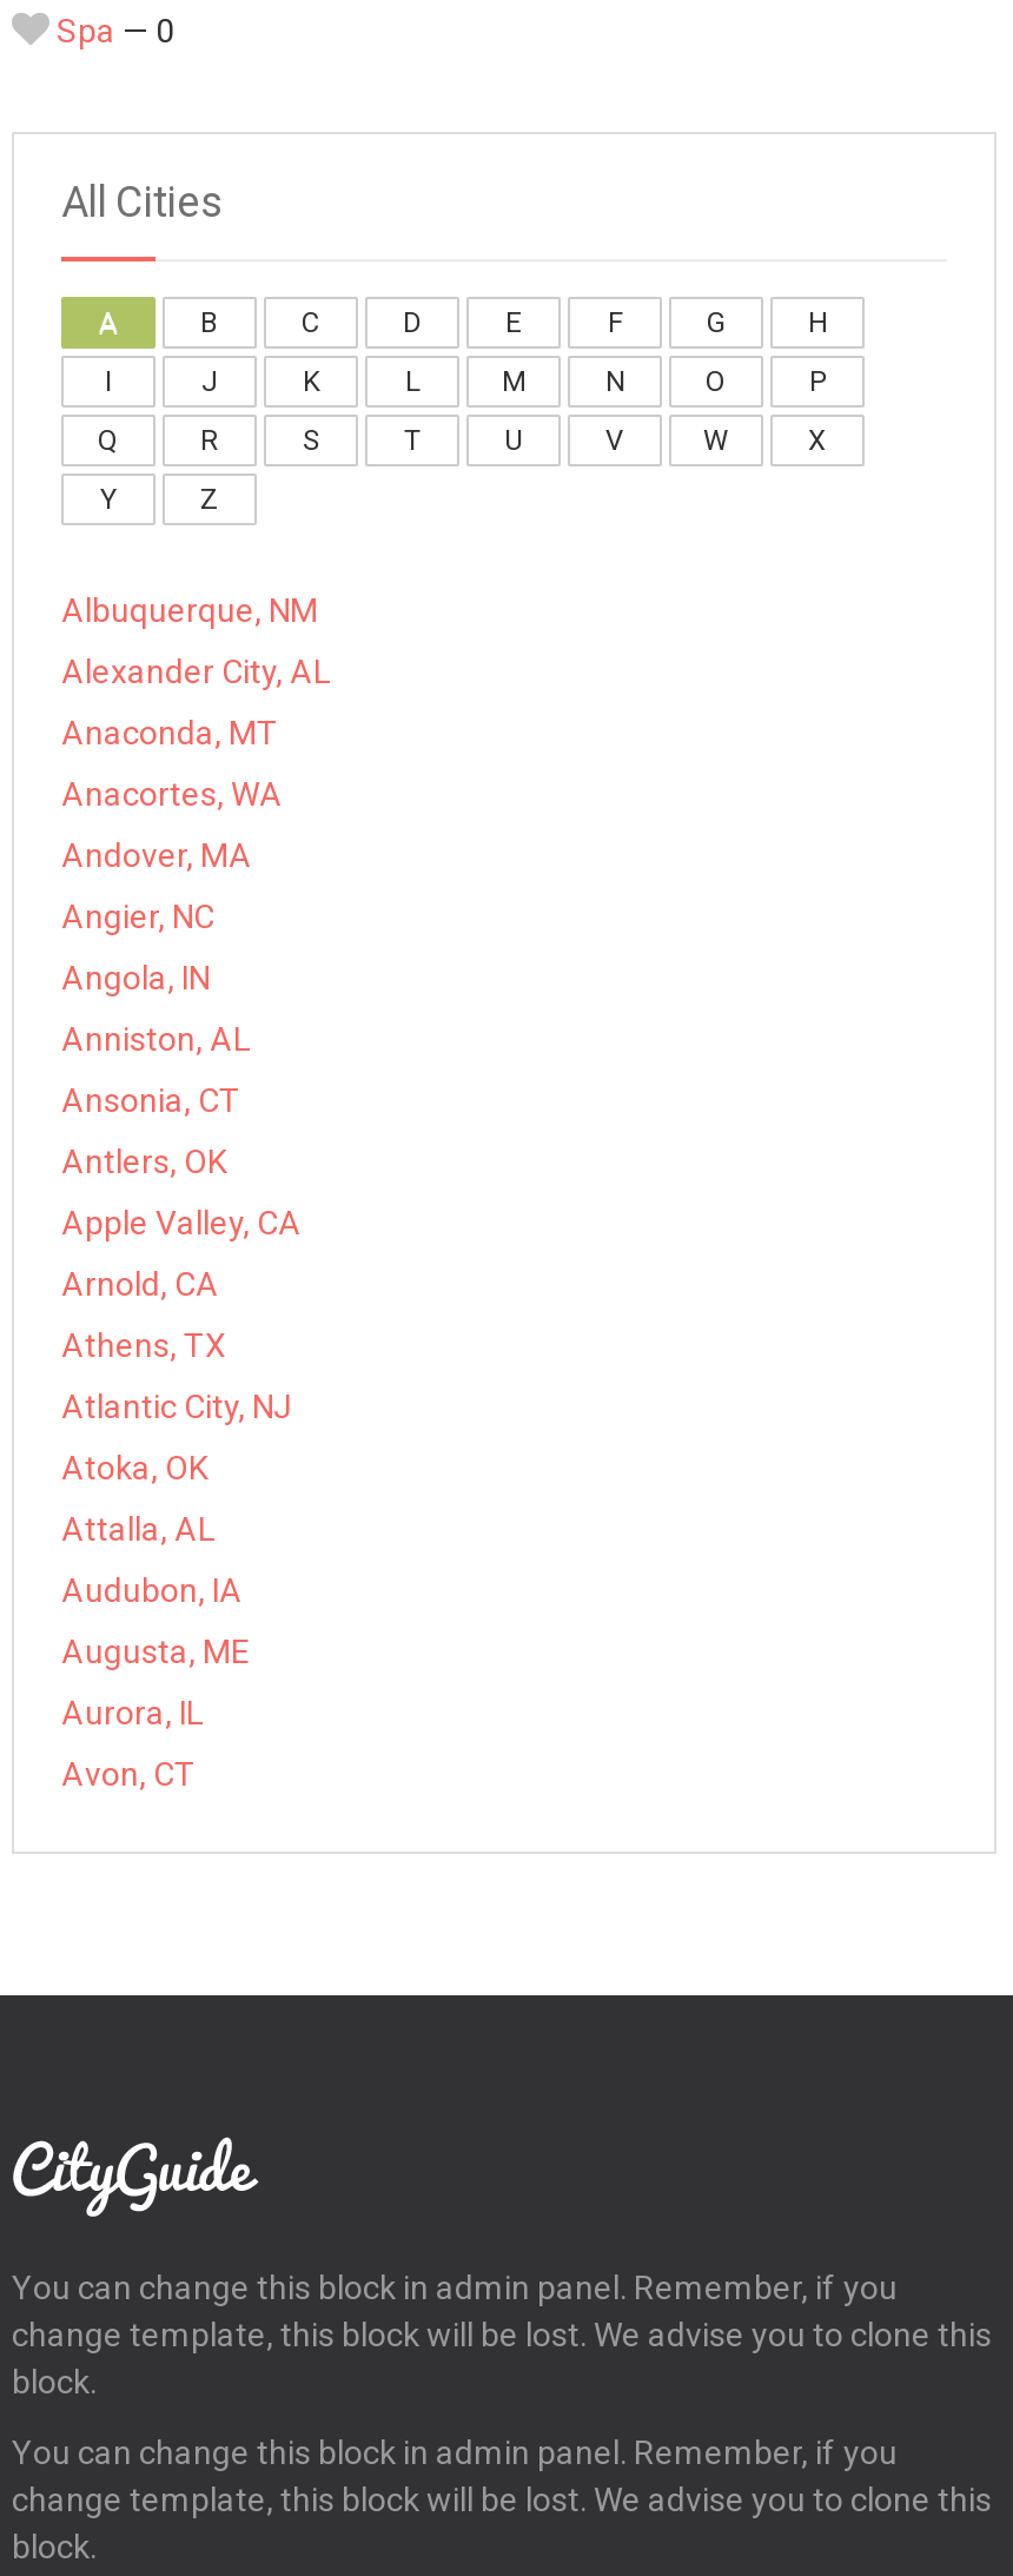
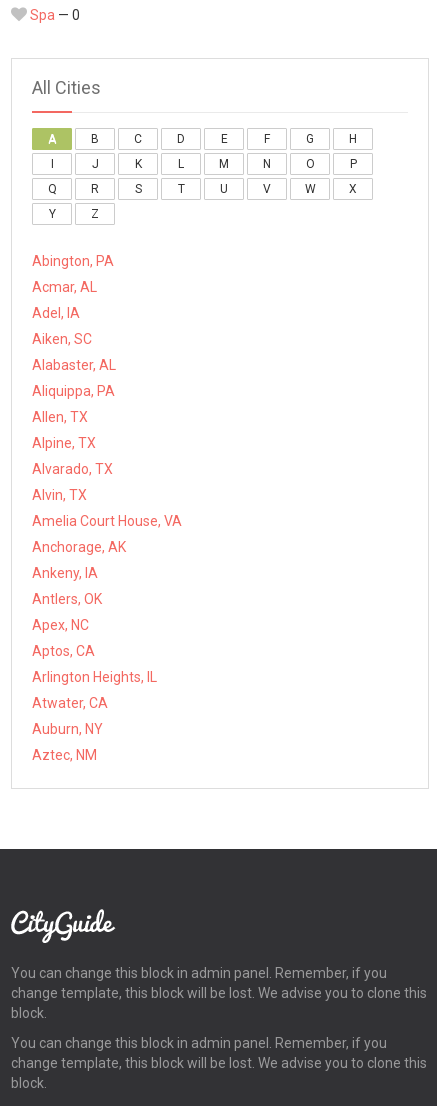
- Albuquerque, NM
- Alexander City, AL
- Anaconda, MT
- Anacortes, WA
- Andover, MA
- Angier, NC
- Angola, IN
- Anniston, AL
- Ansonia, CT
+ Abington, PA
+ Acmar, AL
+ Adel, IA
+ Aiken, SC
+ Alabaster, AL
+ Aliquippa, PA
+ Allen, TX
+ Alpine, TX
+ Alvarado, TX
+ Alvin, TX
+ Amelia Court House, VA
+ Anchorage, AK
+ Ankeny, IA

moved down: Antlers, OK

- Apple Valley, CA
- Arnold, CA
- Athens, TX
- Atlantic City, NJ
- Atoka, OK
- Attalla, AL
- Audubon, IA
- Augusta, ME
- Aurora, IL
- Avon, CT
+ Apex, NC
+ Aptos, CA
+ Arlington Heights, IL
+ Atwater, CA
+ Auburn, NY
+ Aztec, NM
